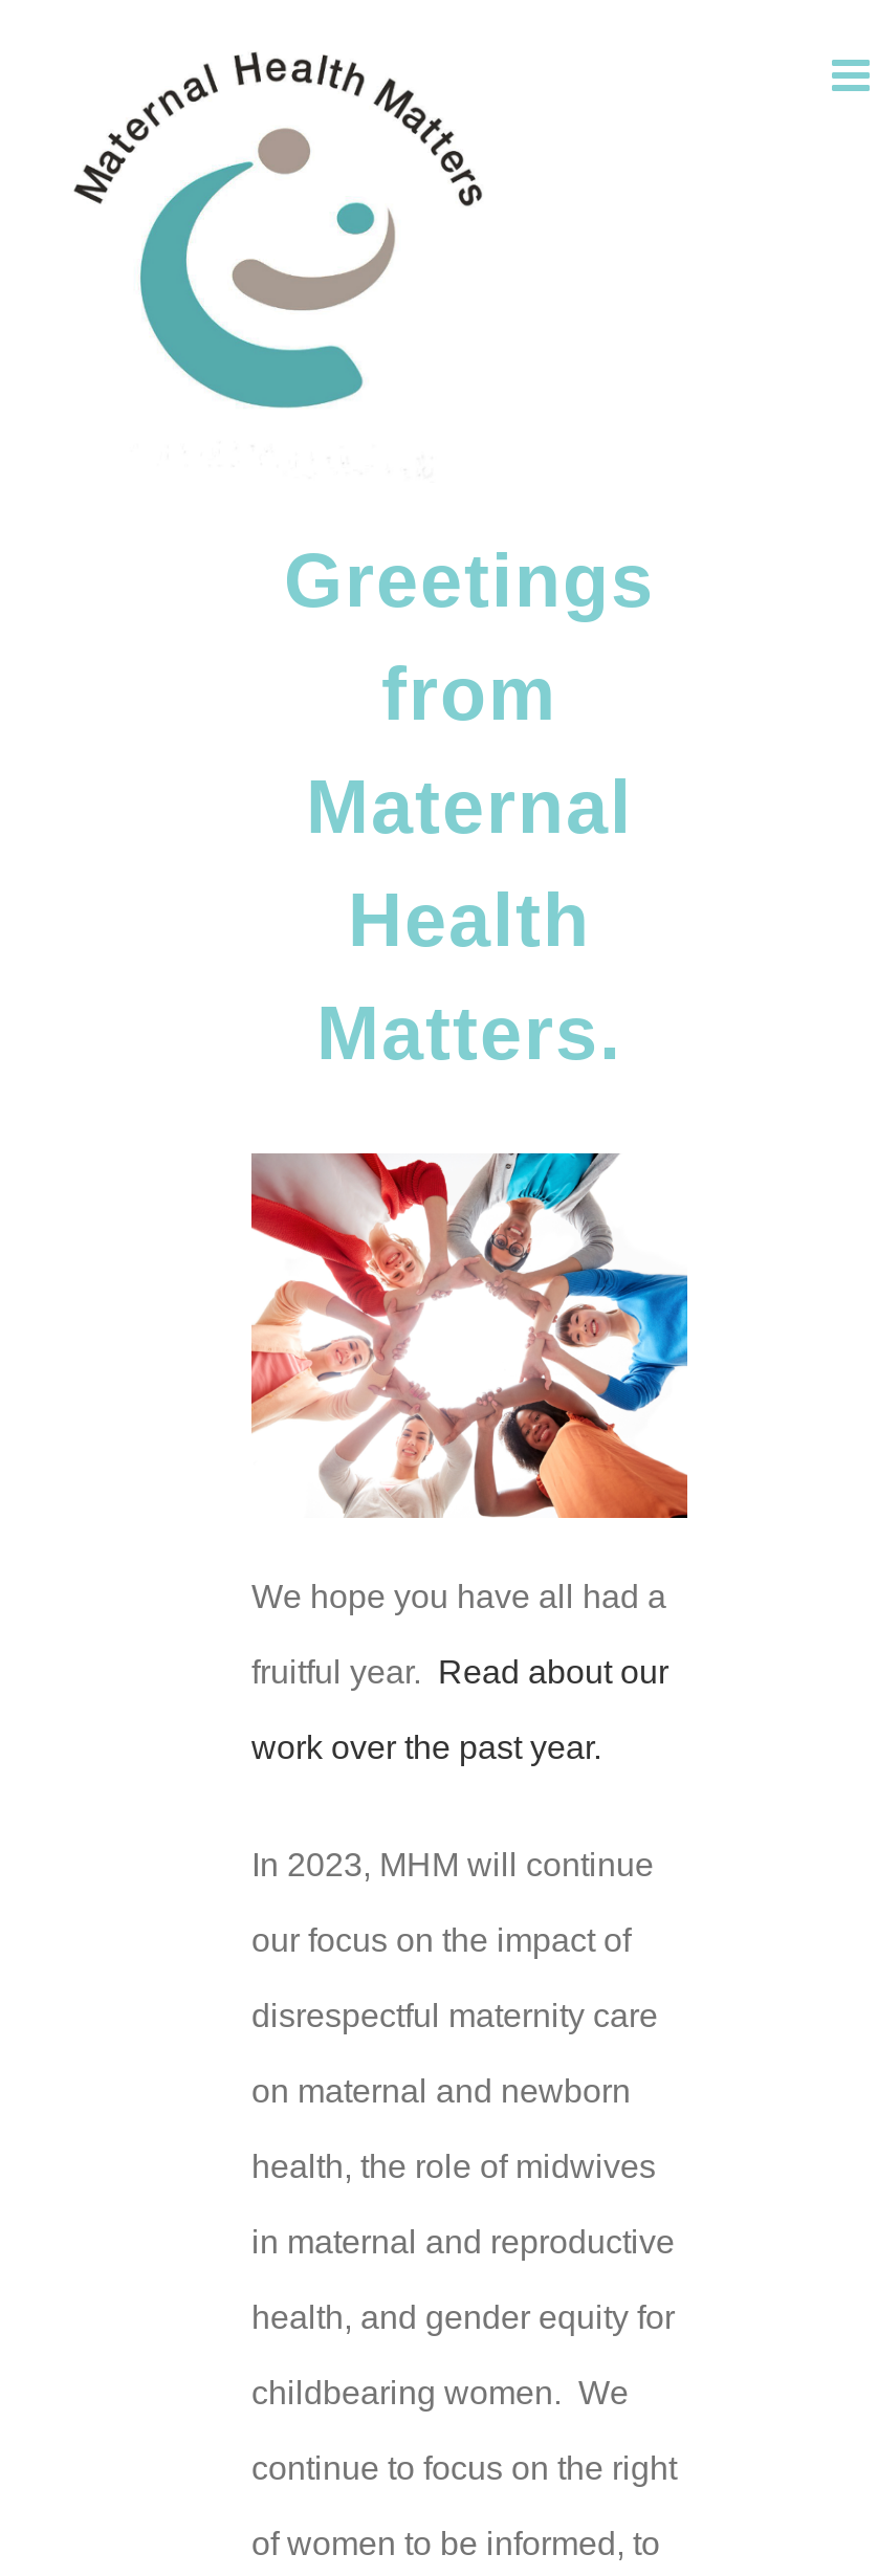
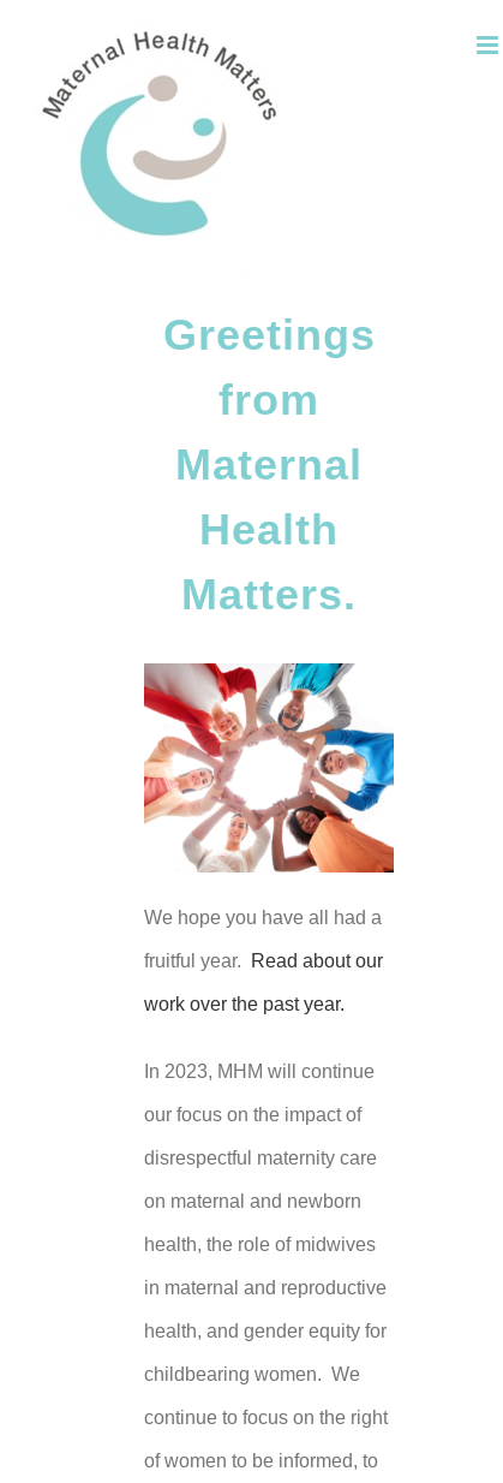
- [image]
+ [image]
